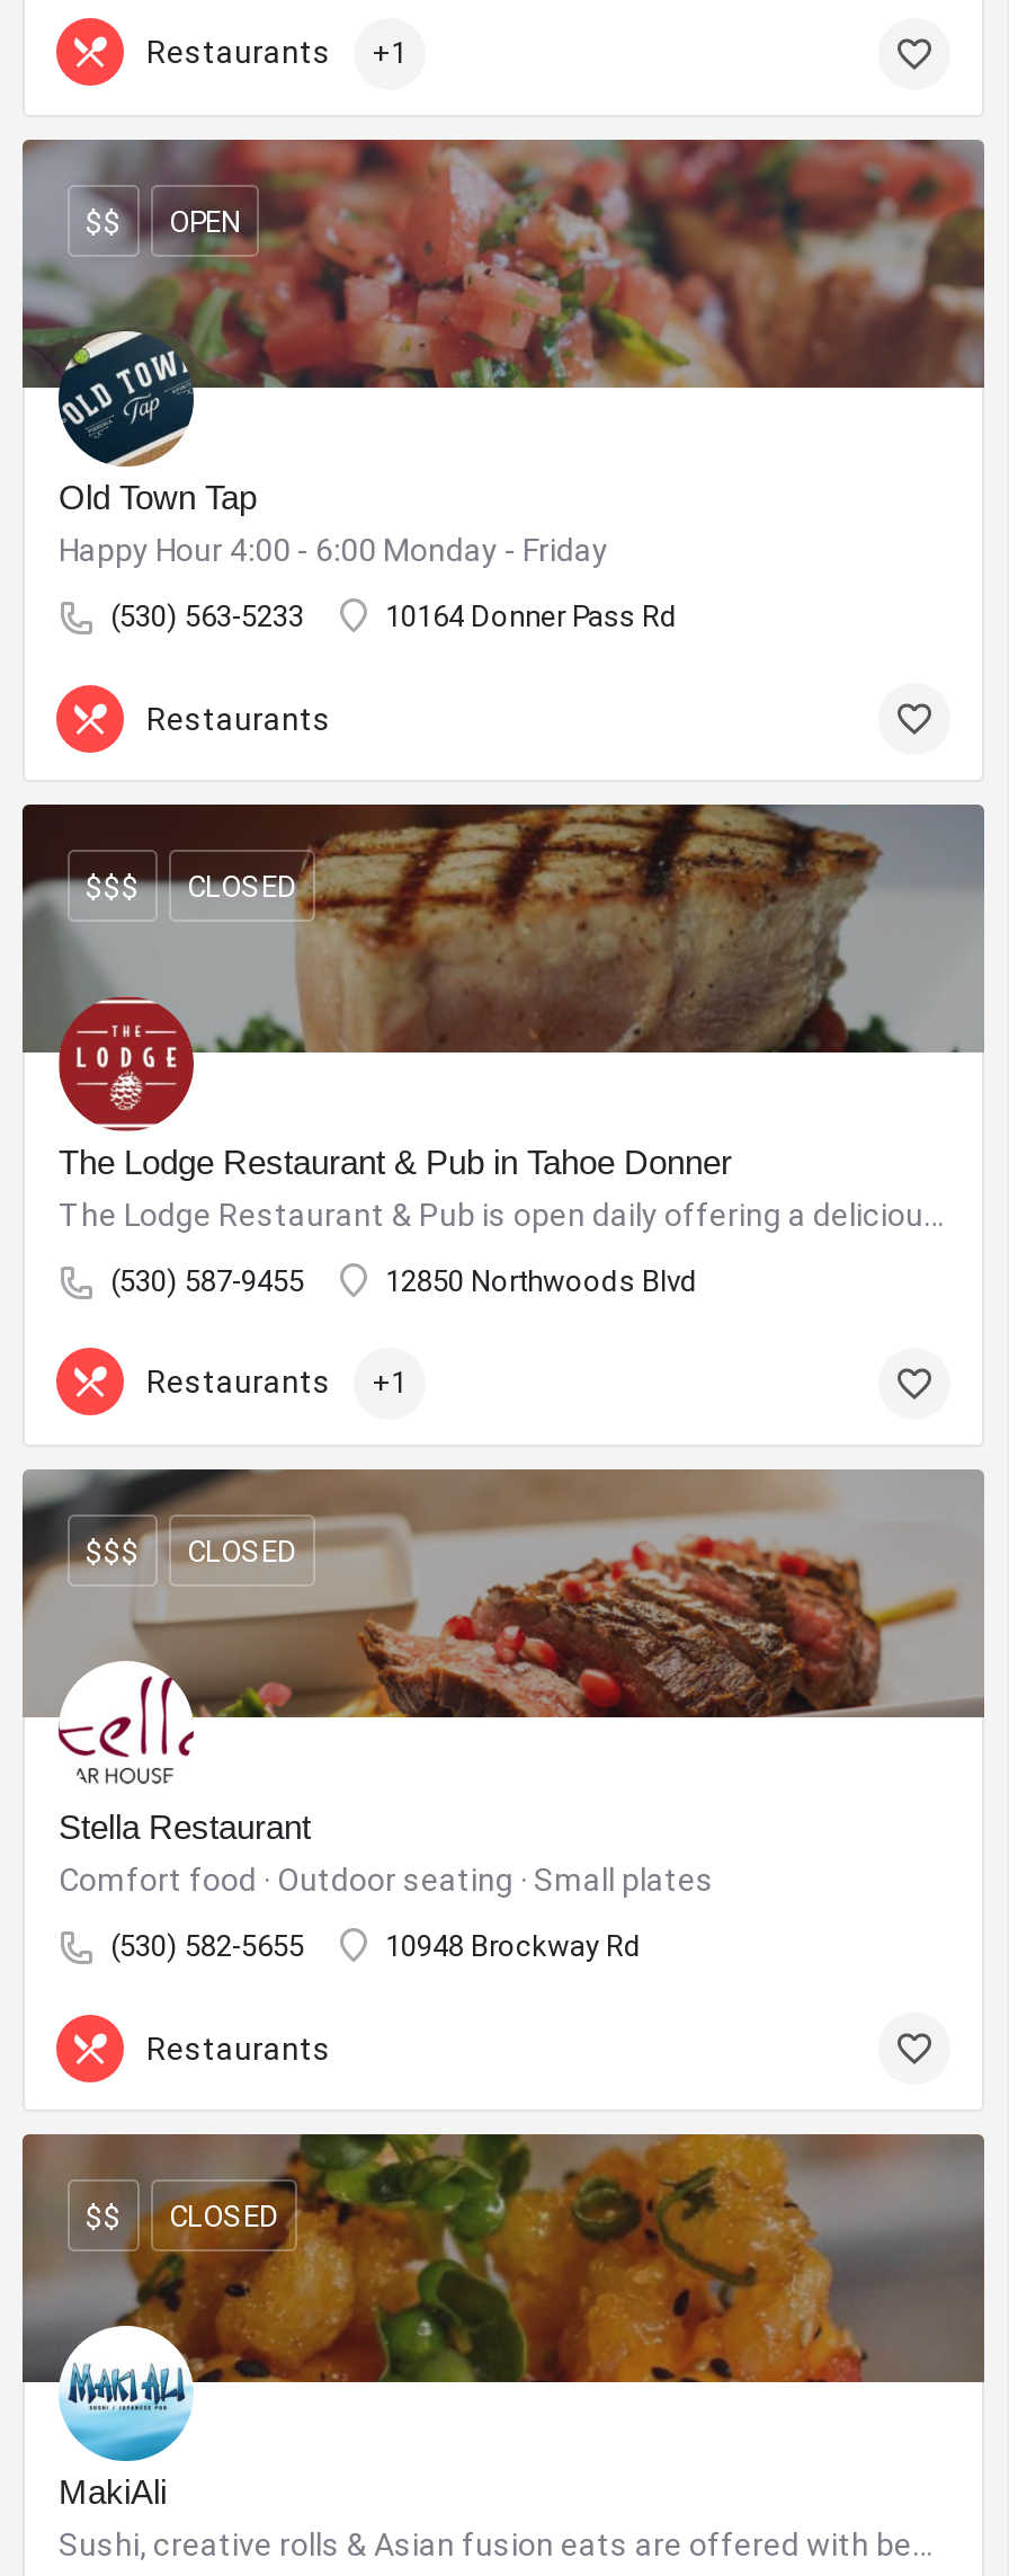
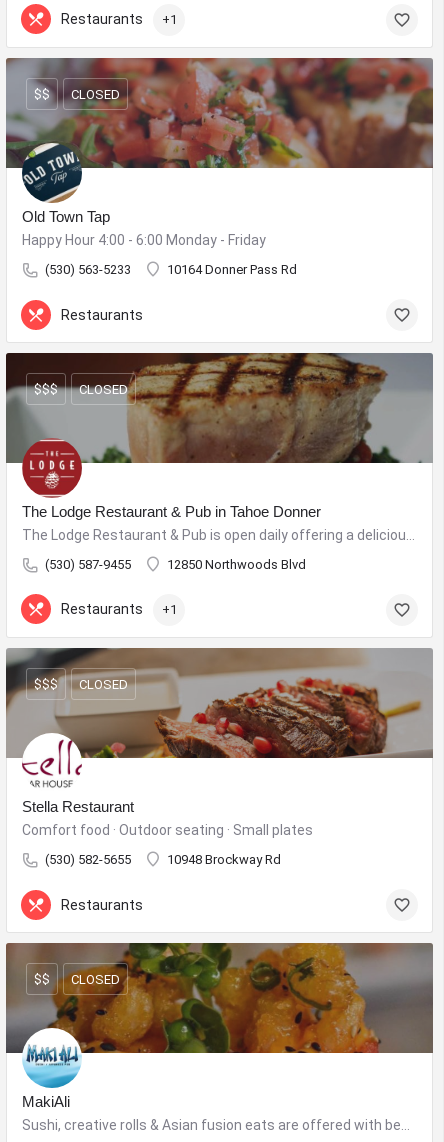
- OPEN
+ CLOSED
